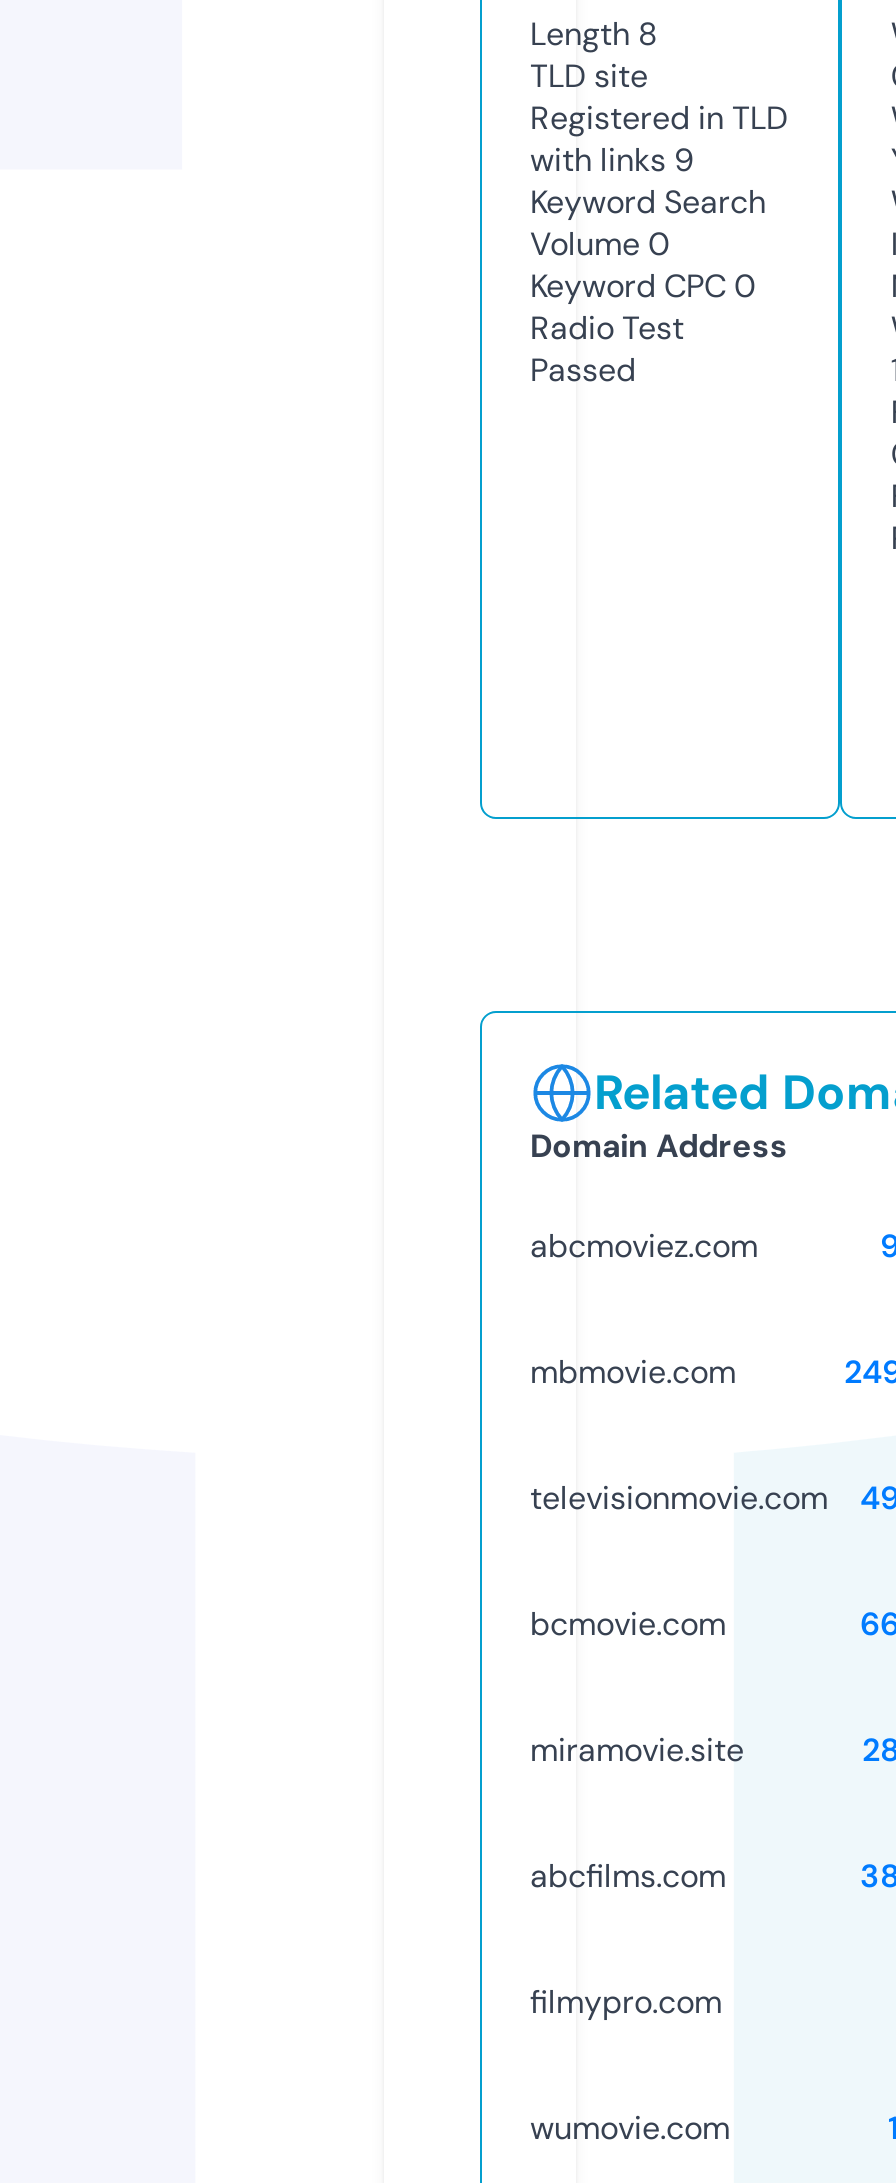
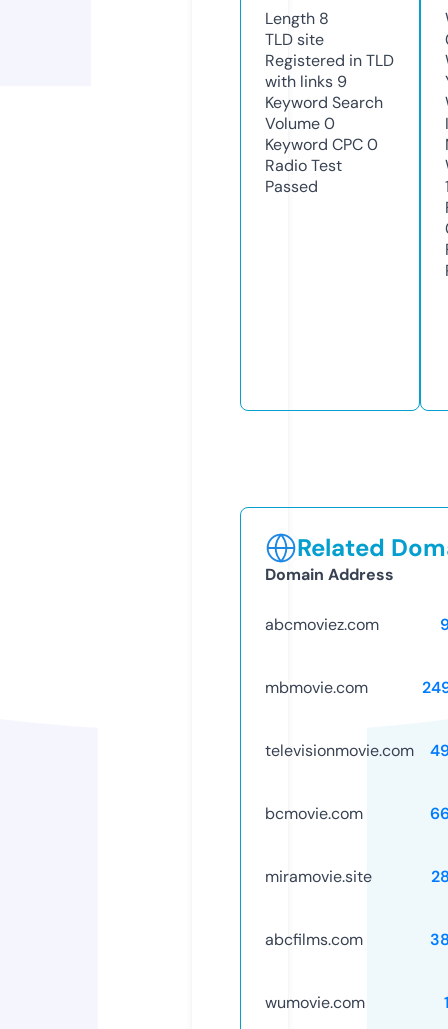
- filmypro.com
